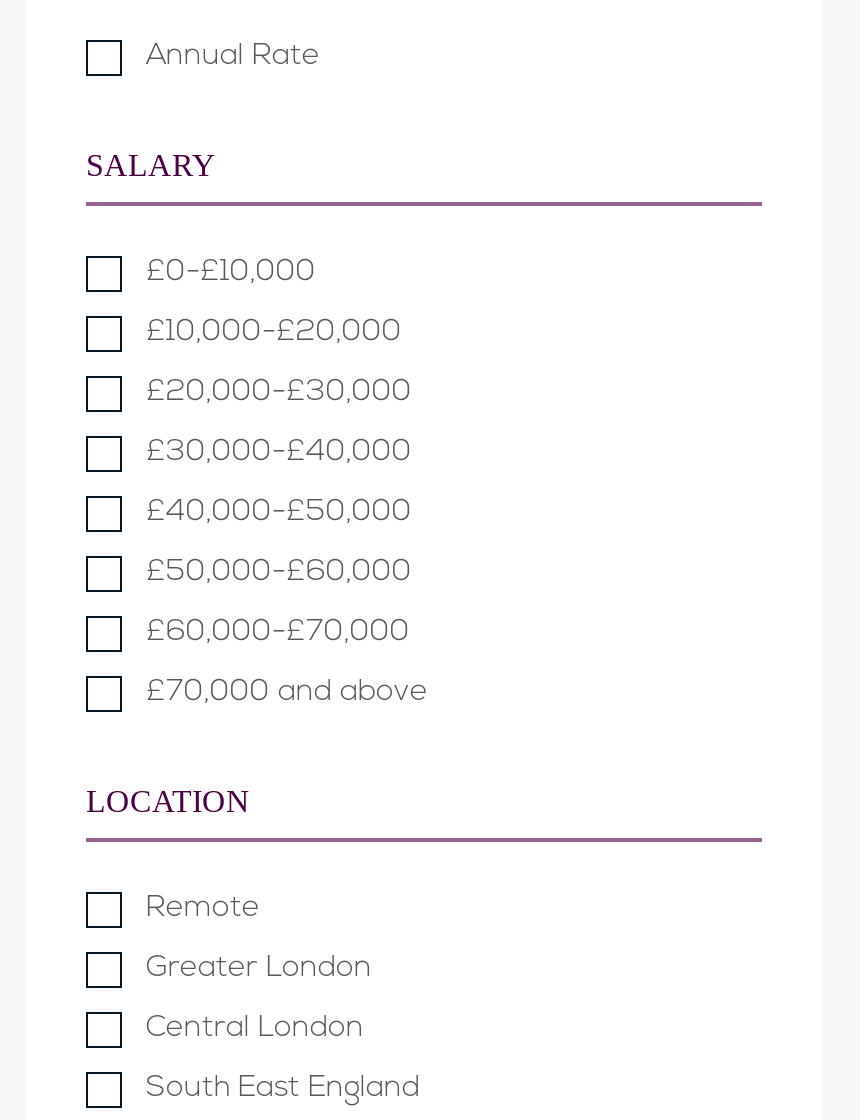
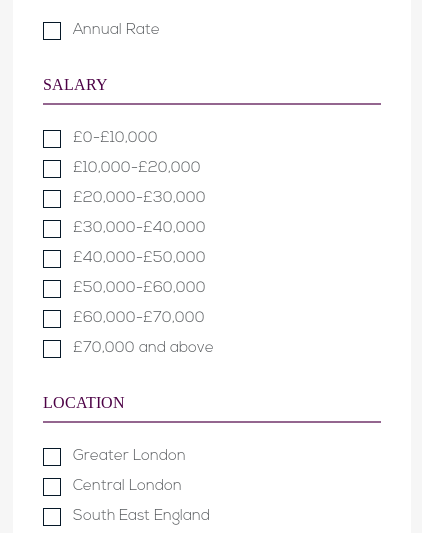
- Remote
